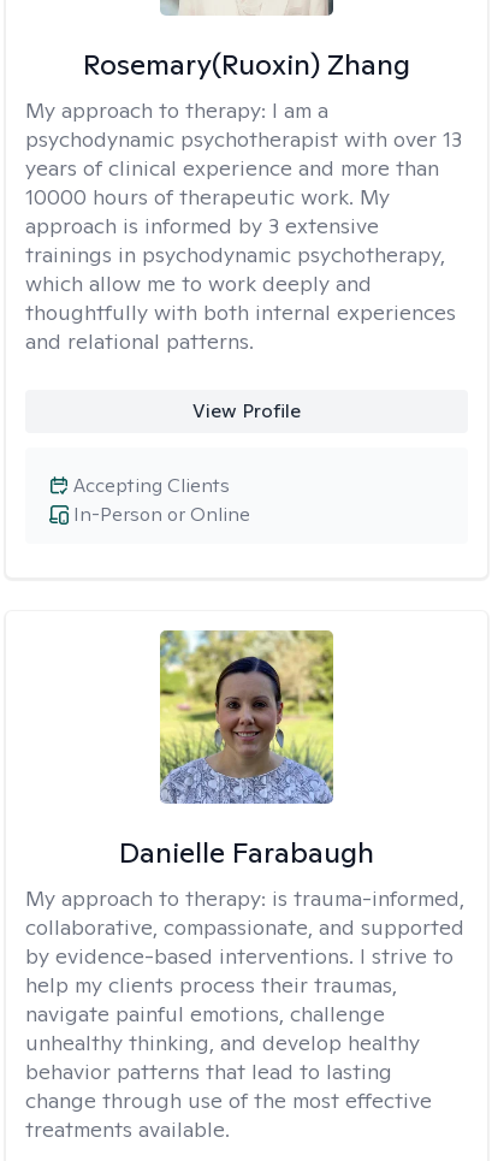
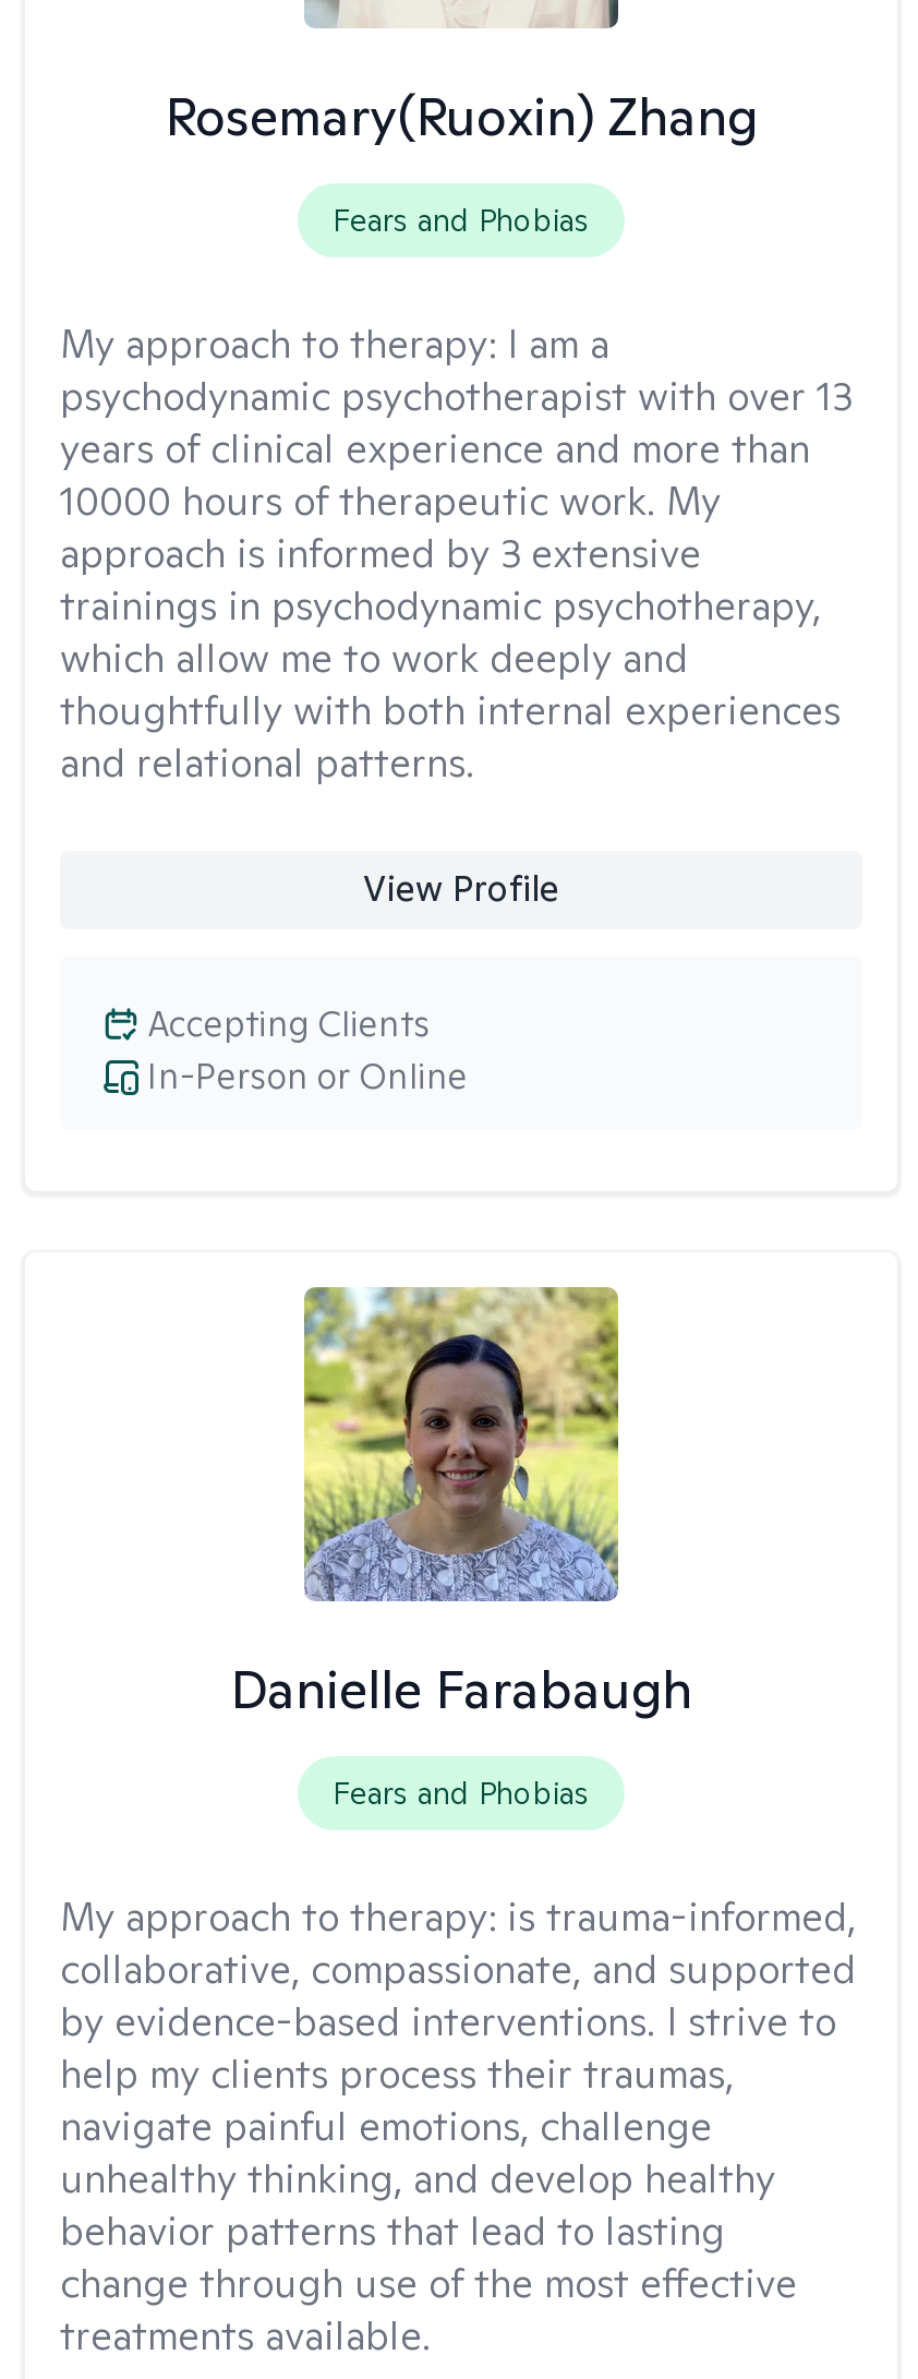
+ Fears and Phobias

+ Fears and Phobias
